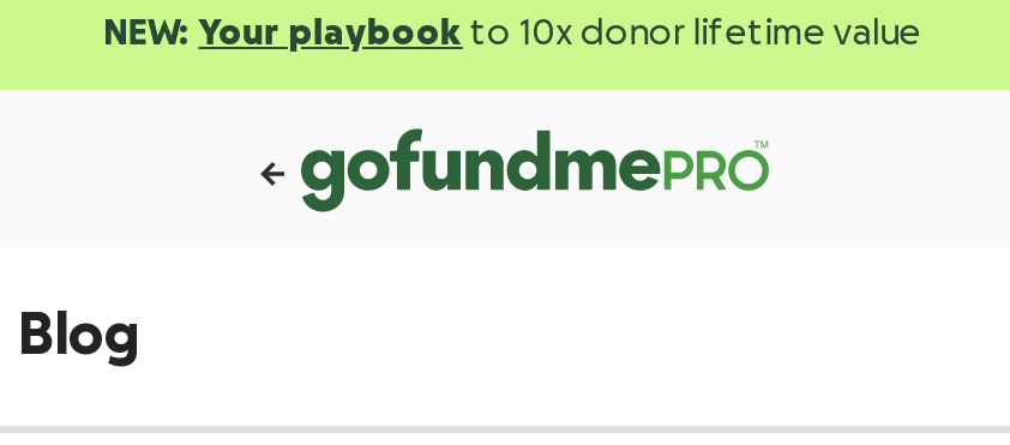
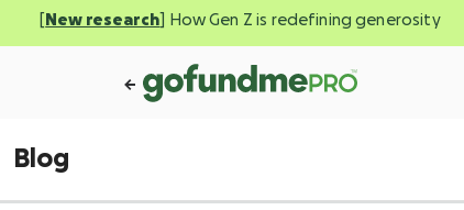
- NEW: Your playbook to 10x donor lifetime value
+ [New research] How Gen Z is redefining generosity
